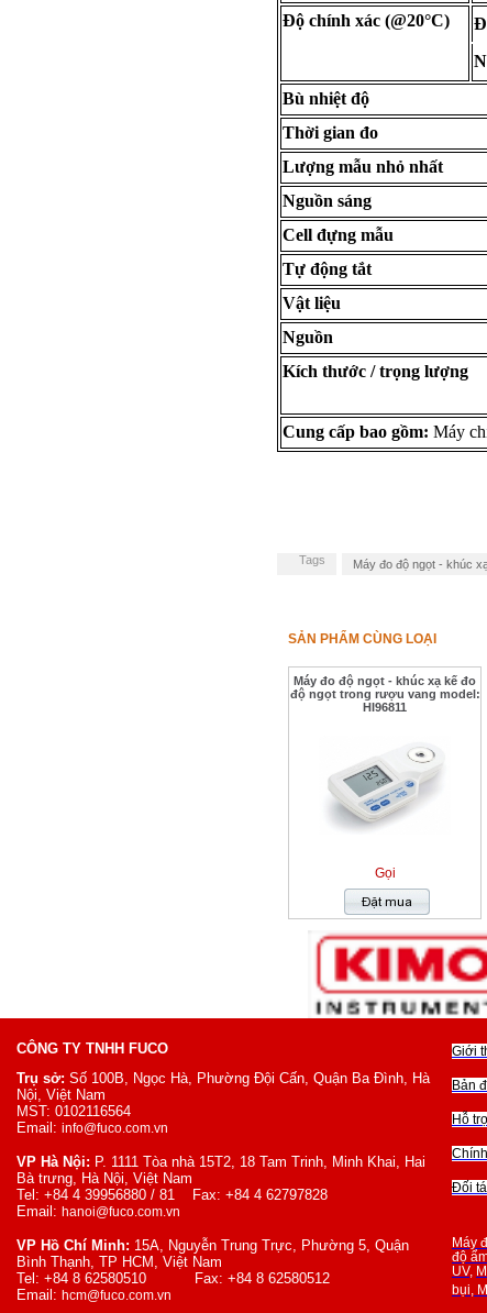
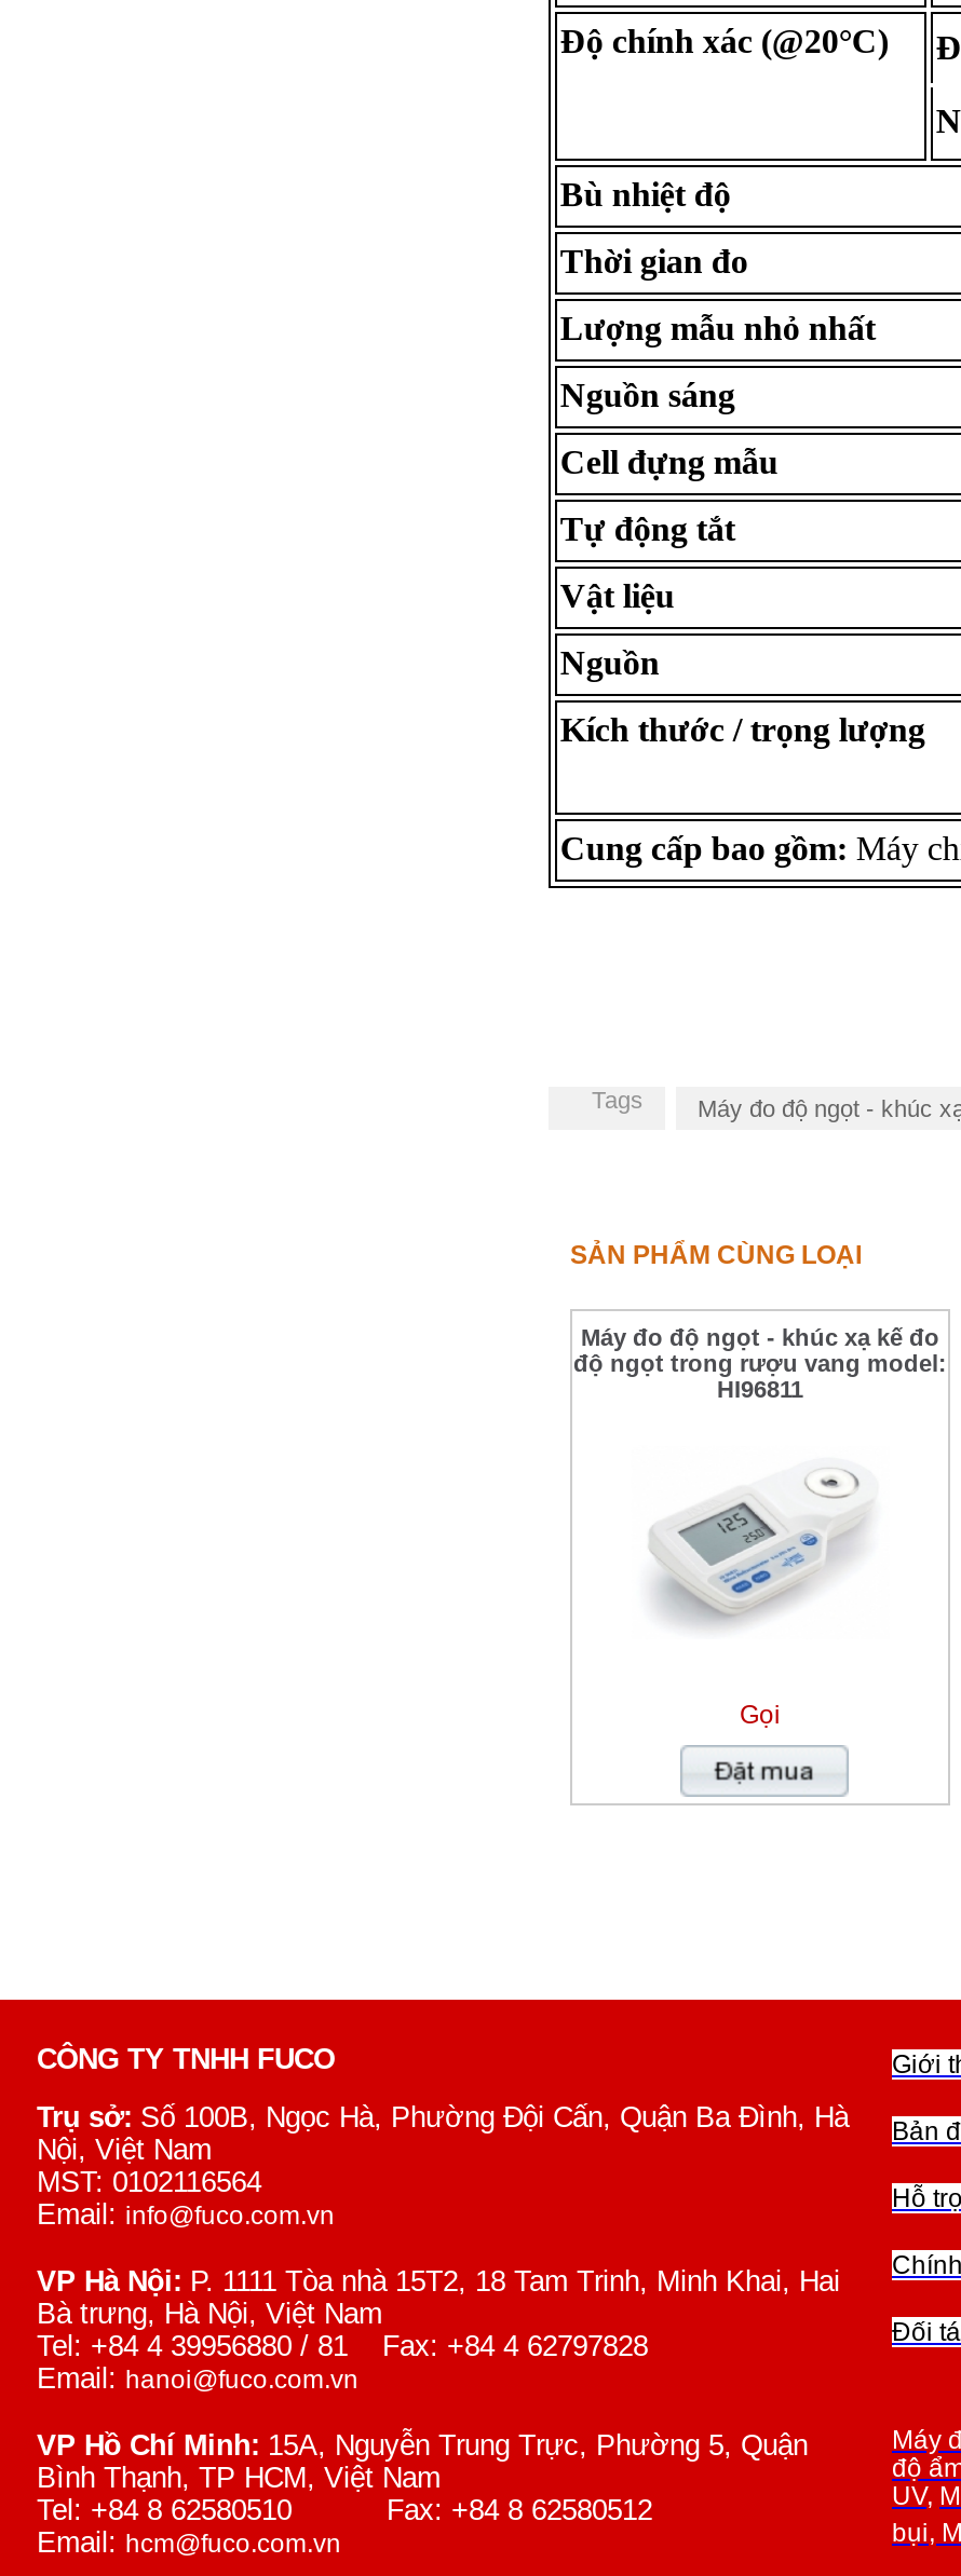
- [image]
